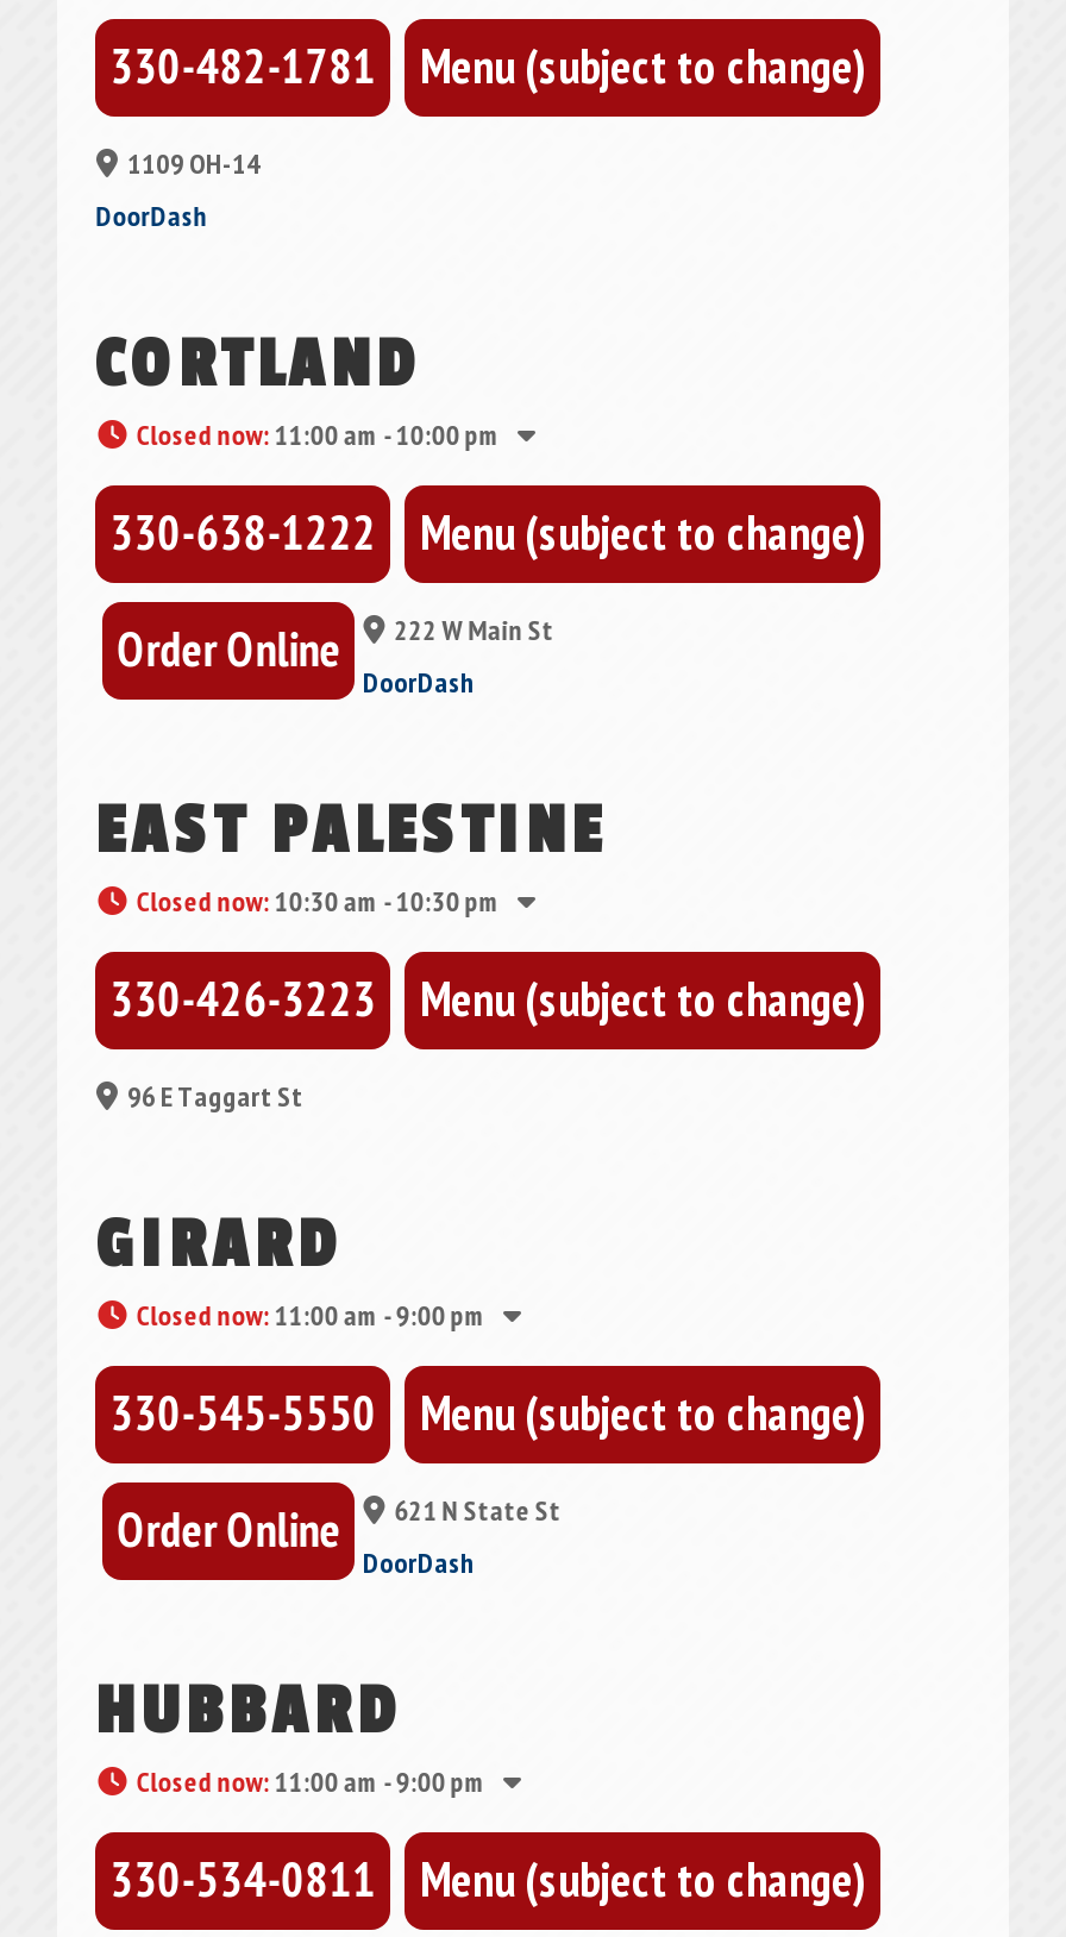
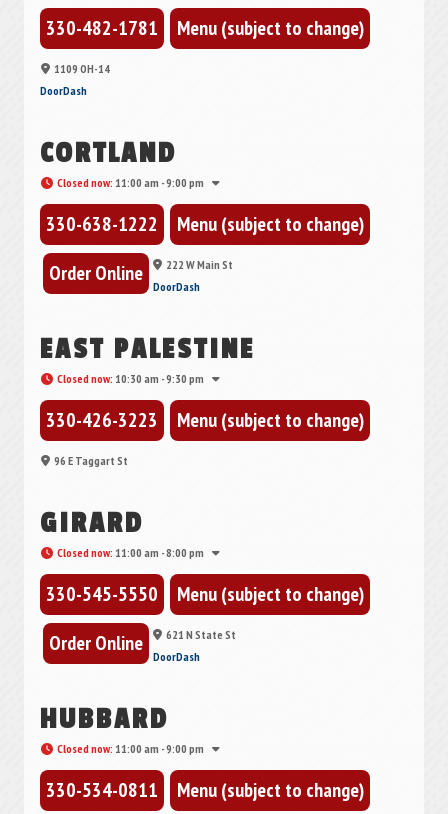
- Closed now: 11:00 am - 10:00 pm
+ Closed now: 11:00 am - 9:00 pm

- Closed now: 10:30 am - 10:30 pm
+ Closed now: 10:30 am - 9:30 pm

- Closed now: 11:00 am - 9:00 pm
+ Closed now: 11:00 am - 8:00 pm
